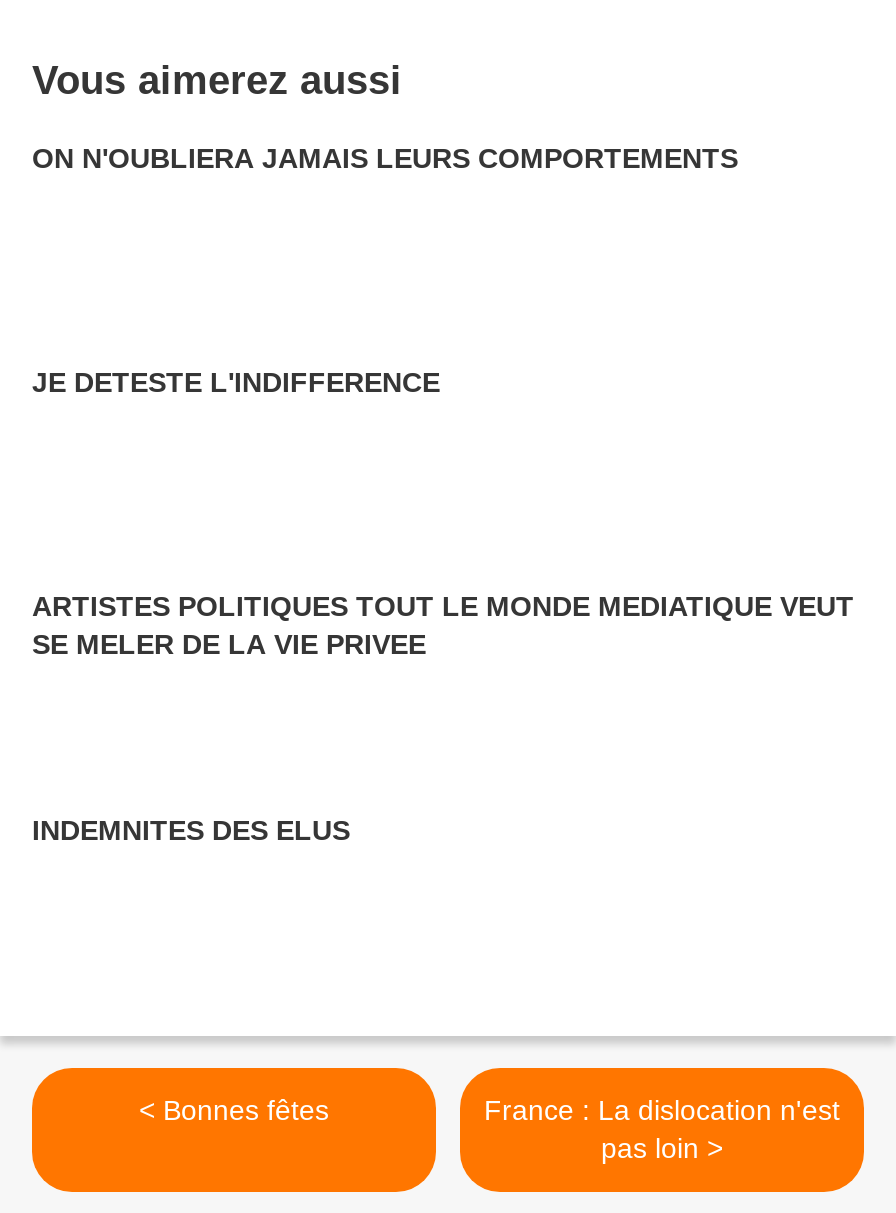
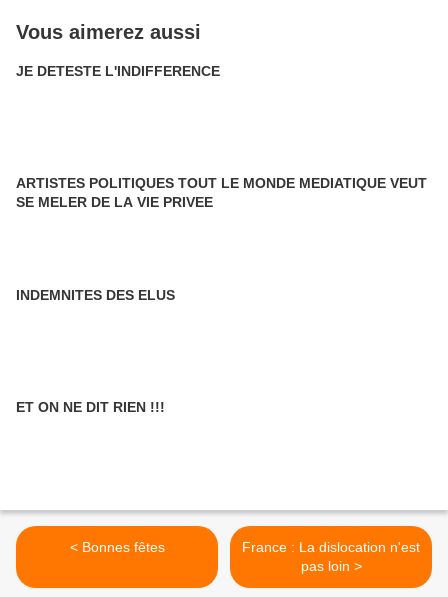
- ON N'OUBLIERA JAMAIS LEURS COMPORTEMENTS

moved up: JE DETESTE L'INDIFFERENCE | ARTISTES POLITIQUES TOUT LE MONDE MEDIATIQUE VEUT | SE MELER DE LA VIE PRIVEE | INDEMNITES DES ELUS

+ ET ON NE DIT RIEN !!!
